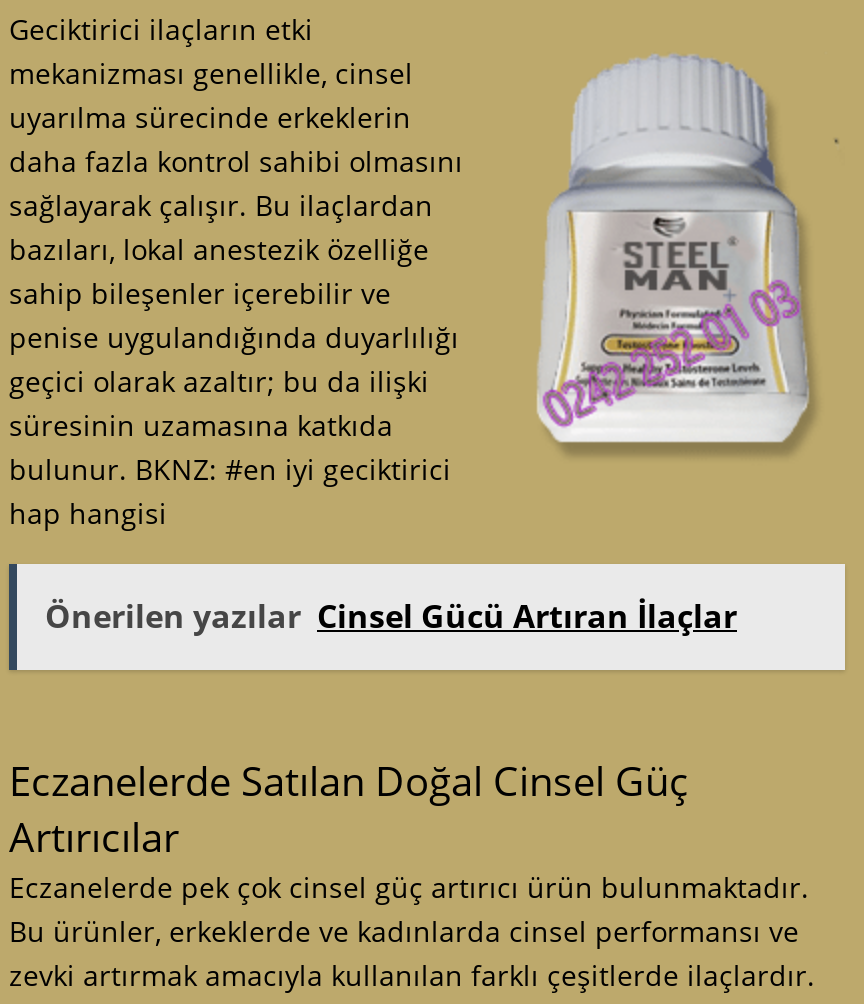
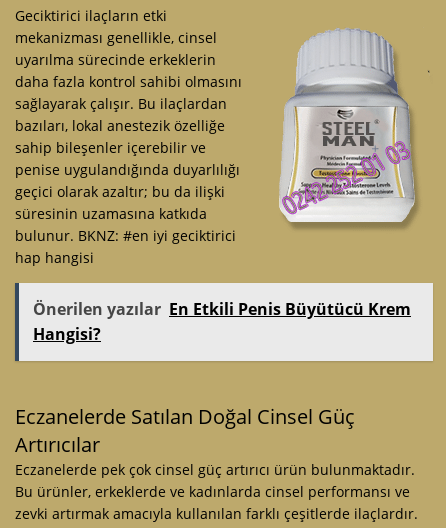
- Önerilen yazılar Cinsel Gücü Artıran İlaçlar
+ Önerilen yazılar En Etkili Penis Büyütücü Krem
+ Hangisi?
